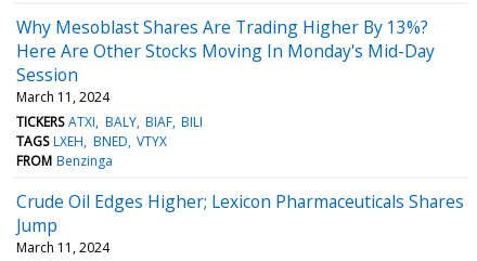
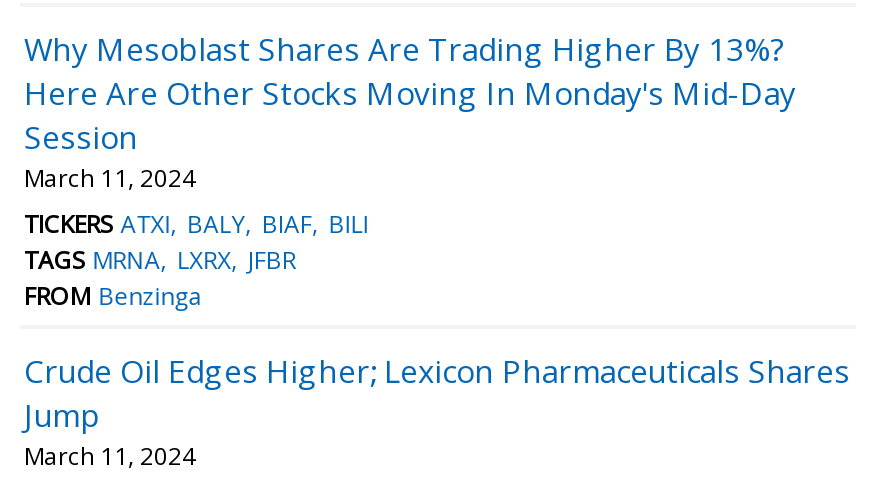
- TAGS LXEH BNED VTYX
+ TAGS MRNA LXRX JFBR
